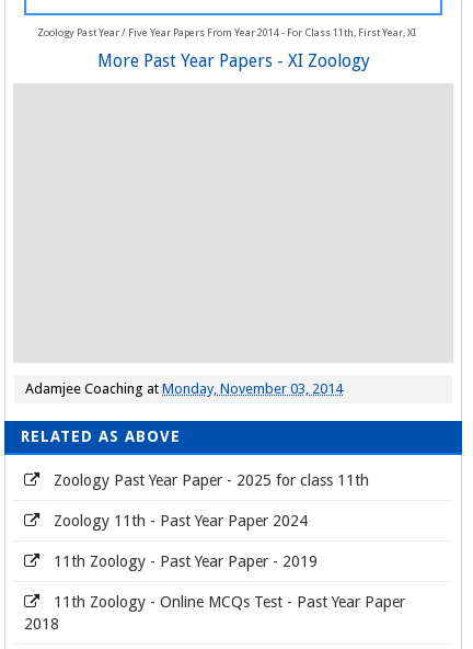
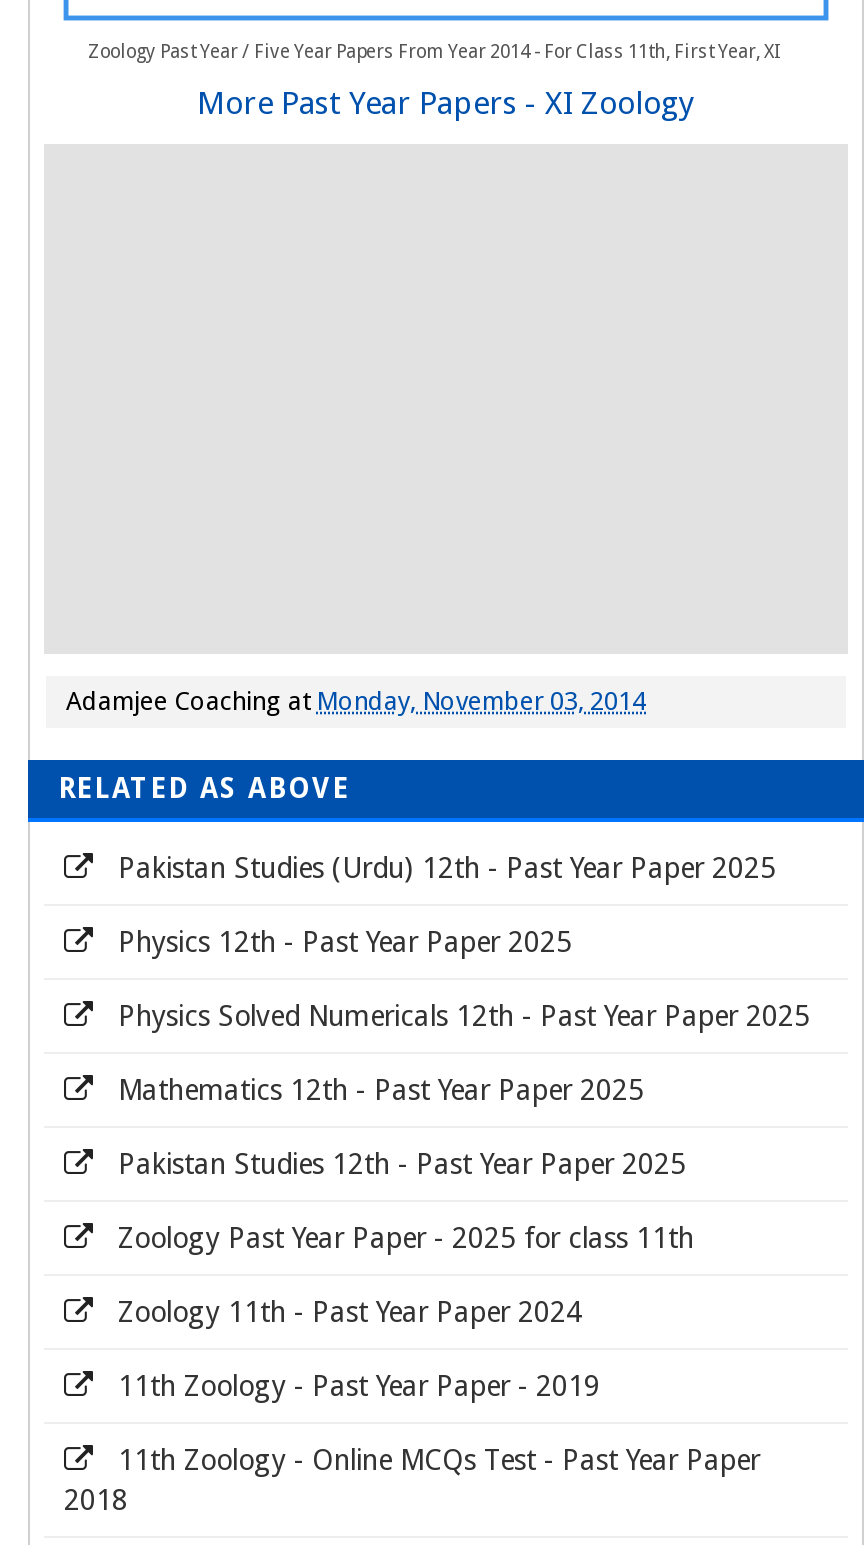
+ Pakistan Studies (Urdu) 12th - Past Year Paper 2025
+ Physics 12th - Past Year Paper 2025
+ Physics Solved Numericals 12th - Past Year Paper 2025
+ Mathematics 12th - Past Year Paper 2025
+ Pakistan Studies 12th - Past Year Paper 2025
